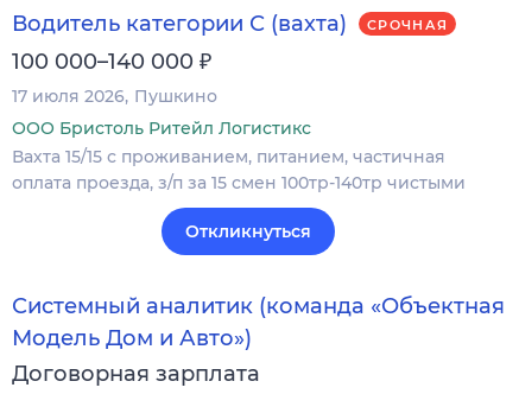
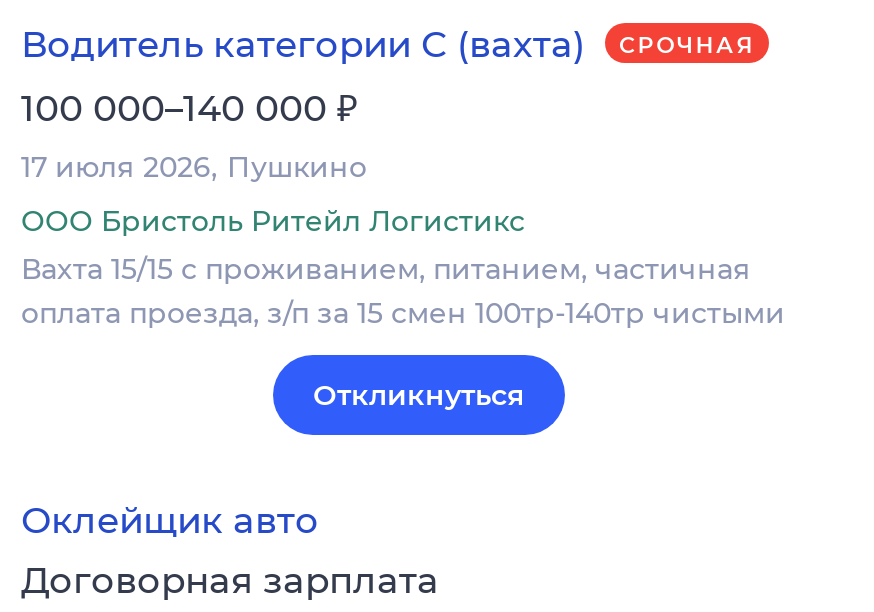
- Системный аналитик (команда «Объектная
- Модель Дом и Авто»)
+ Оклейщик авто
